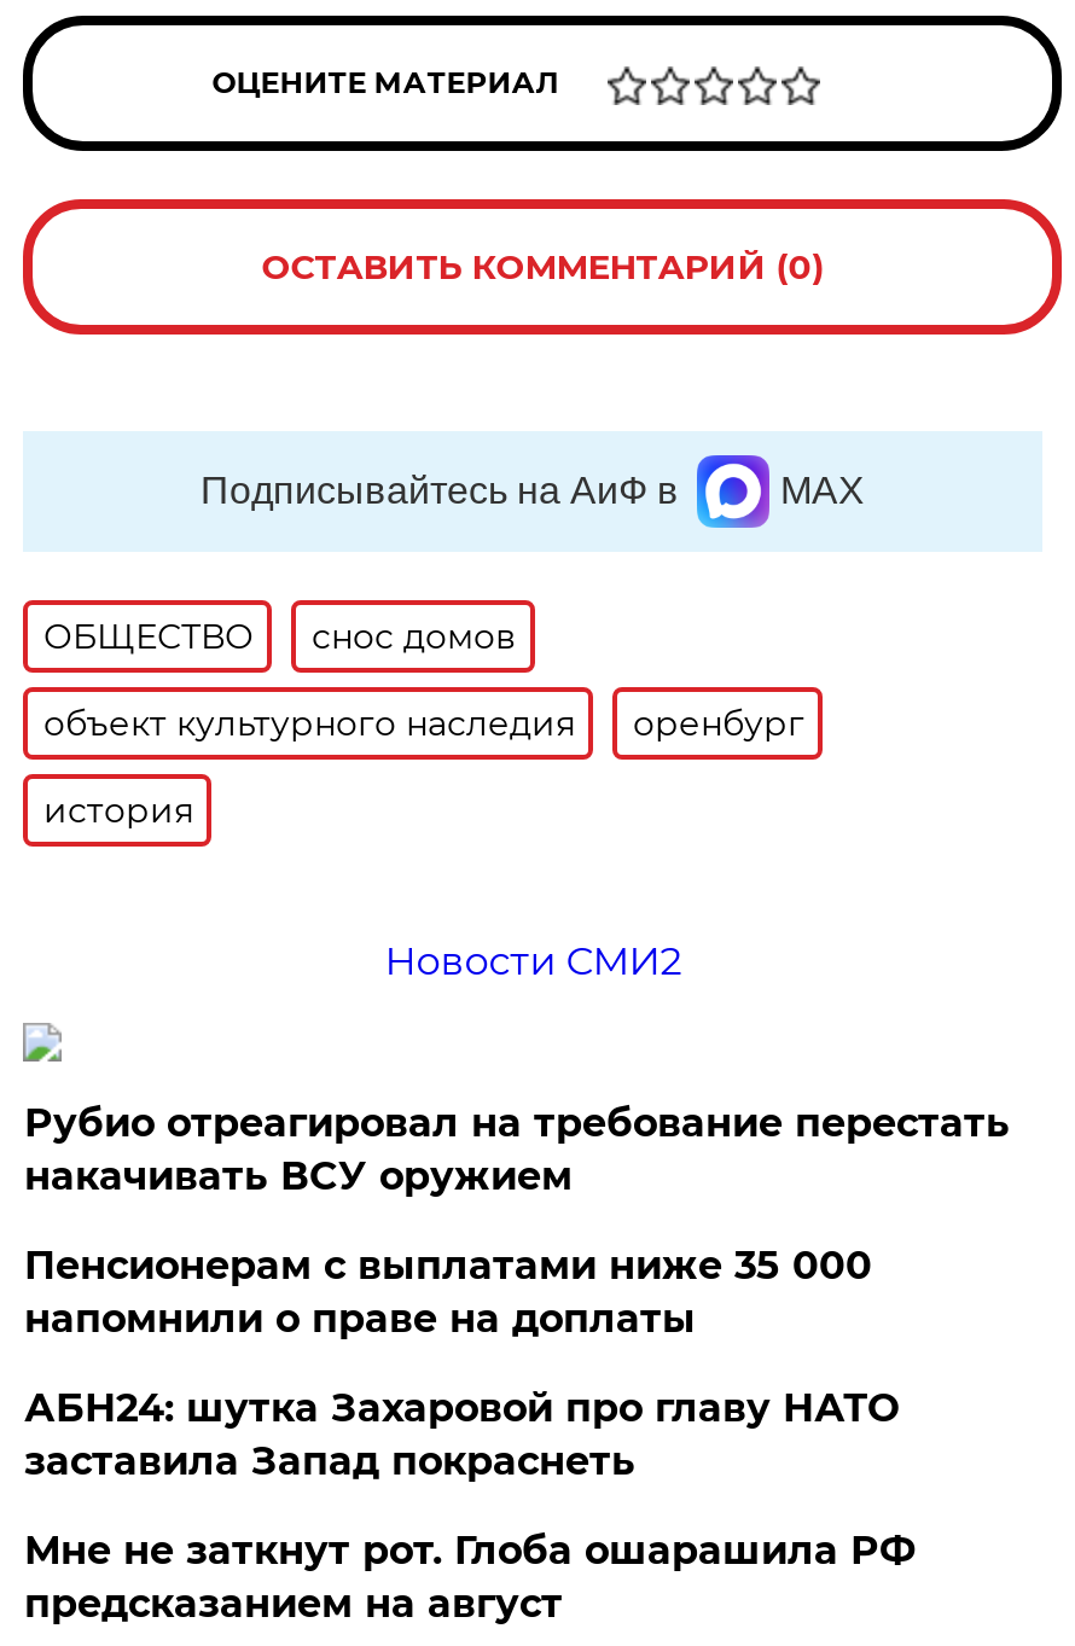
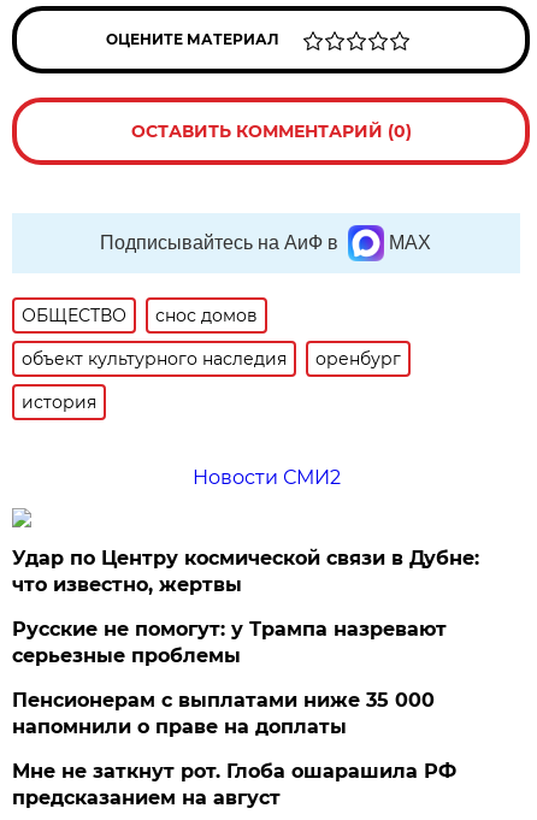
- Рубио отреагировал на требование перестать
- накачивать ВСУ оружием
+ Удар по Центру космической связи в Дубне:
+ что известно, жертвы
+ Русские не помогут: у Трампа назревают
+ серьезные проблемы

moved down: Пенсионерам с выплатами ниже 35 000 | напомнили о праве на доплаты

- АБН24: шутка Захаровой про главу НАТО
- заставила Запад покраснеть
